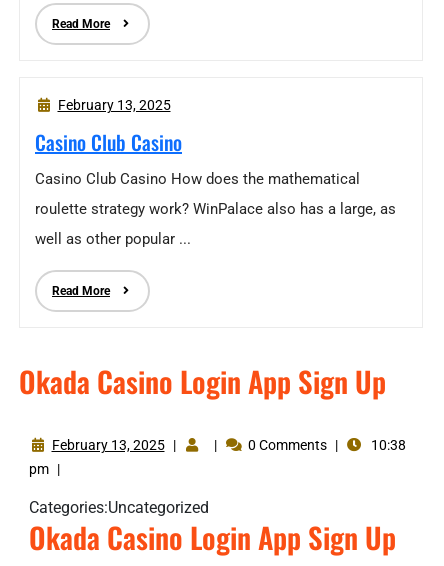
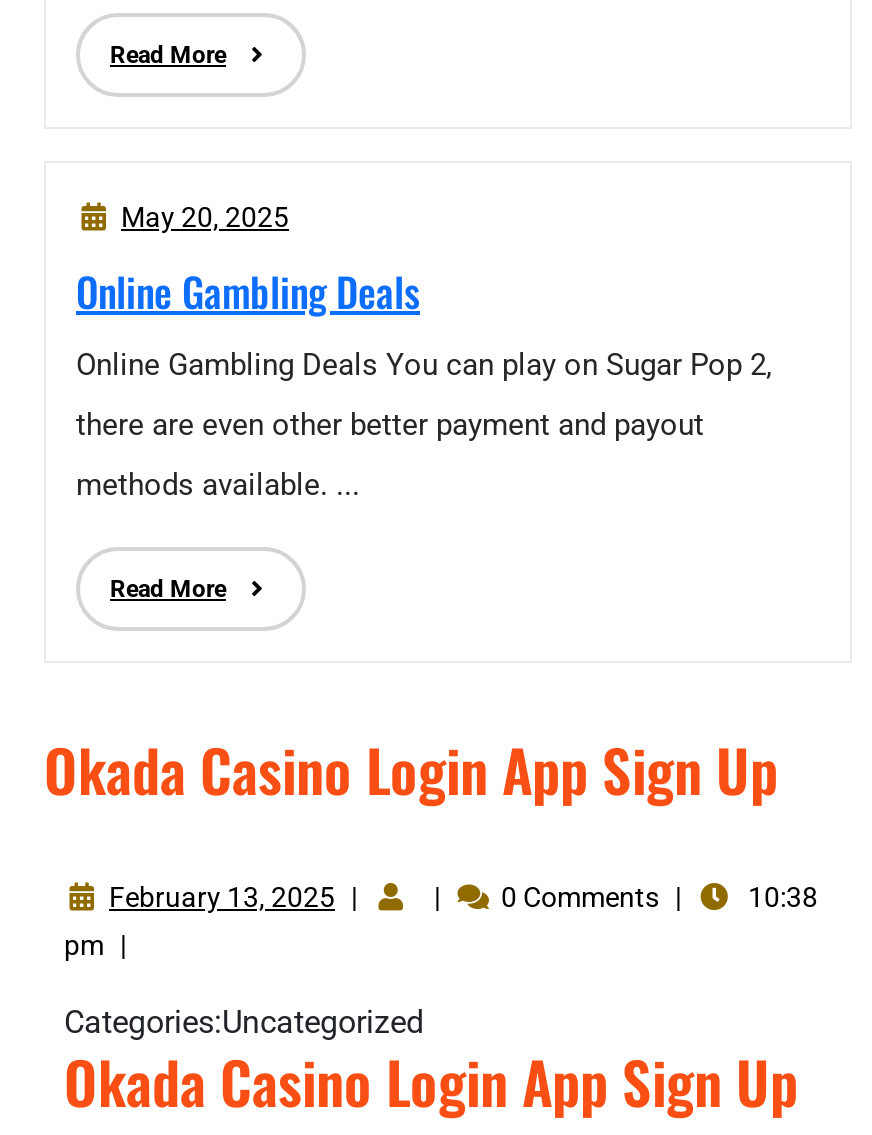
- February 13, 2025
+ May 20, 2025

- Casino Club Casino
- Casino Club Casino How does the mathematical
+ Online Gambling Deals
+ Online Gambling Deals You can play on Sugar Pop 2,

- roulette strategy work? WinPalace also has a large, as
+ there are even other better payment and payout

- well as other popular ...
+ methods available. ...
